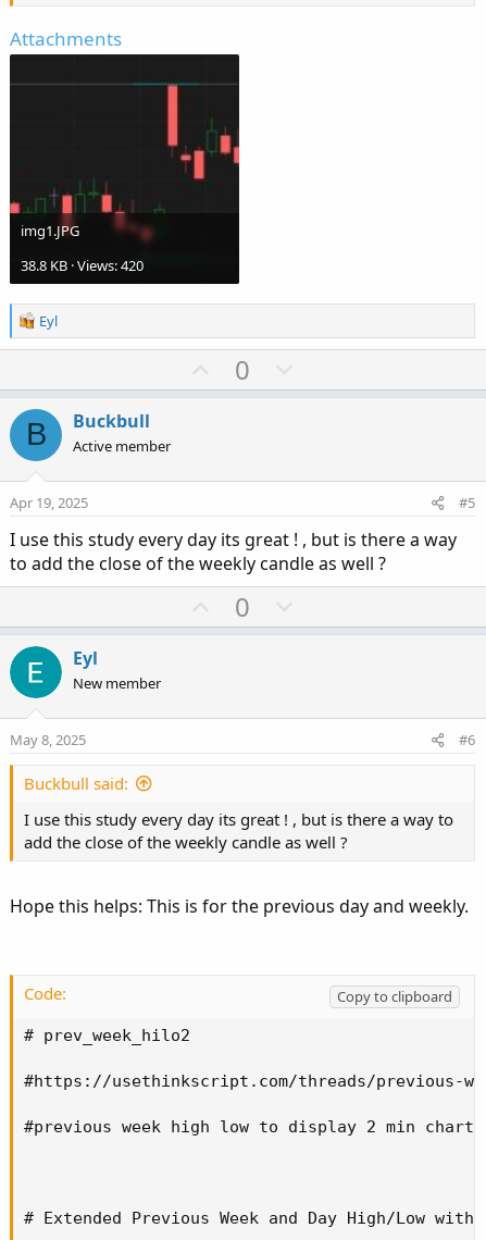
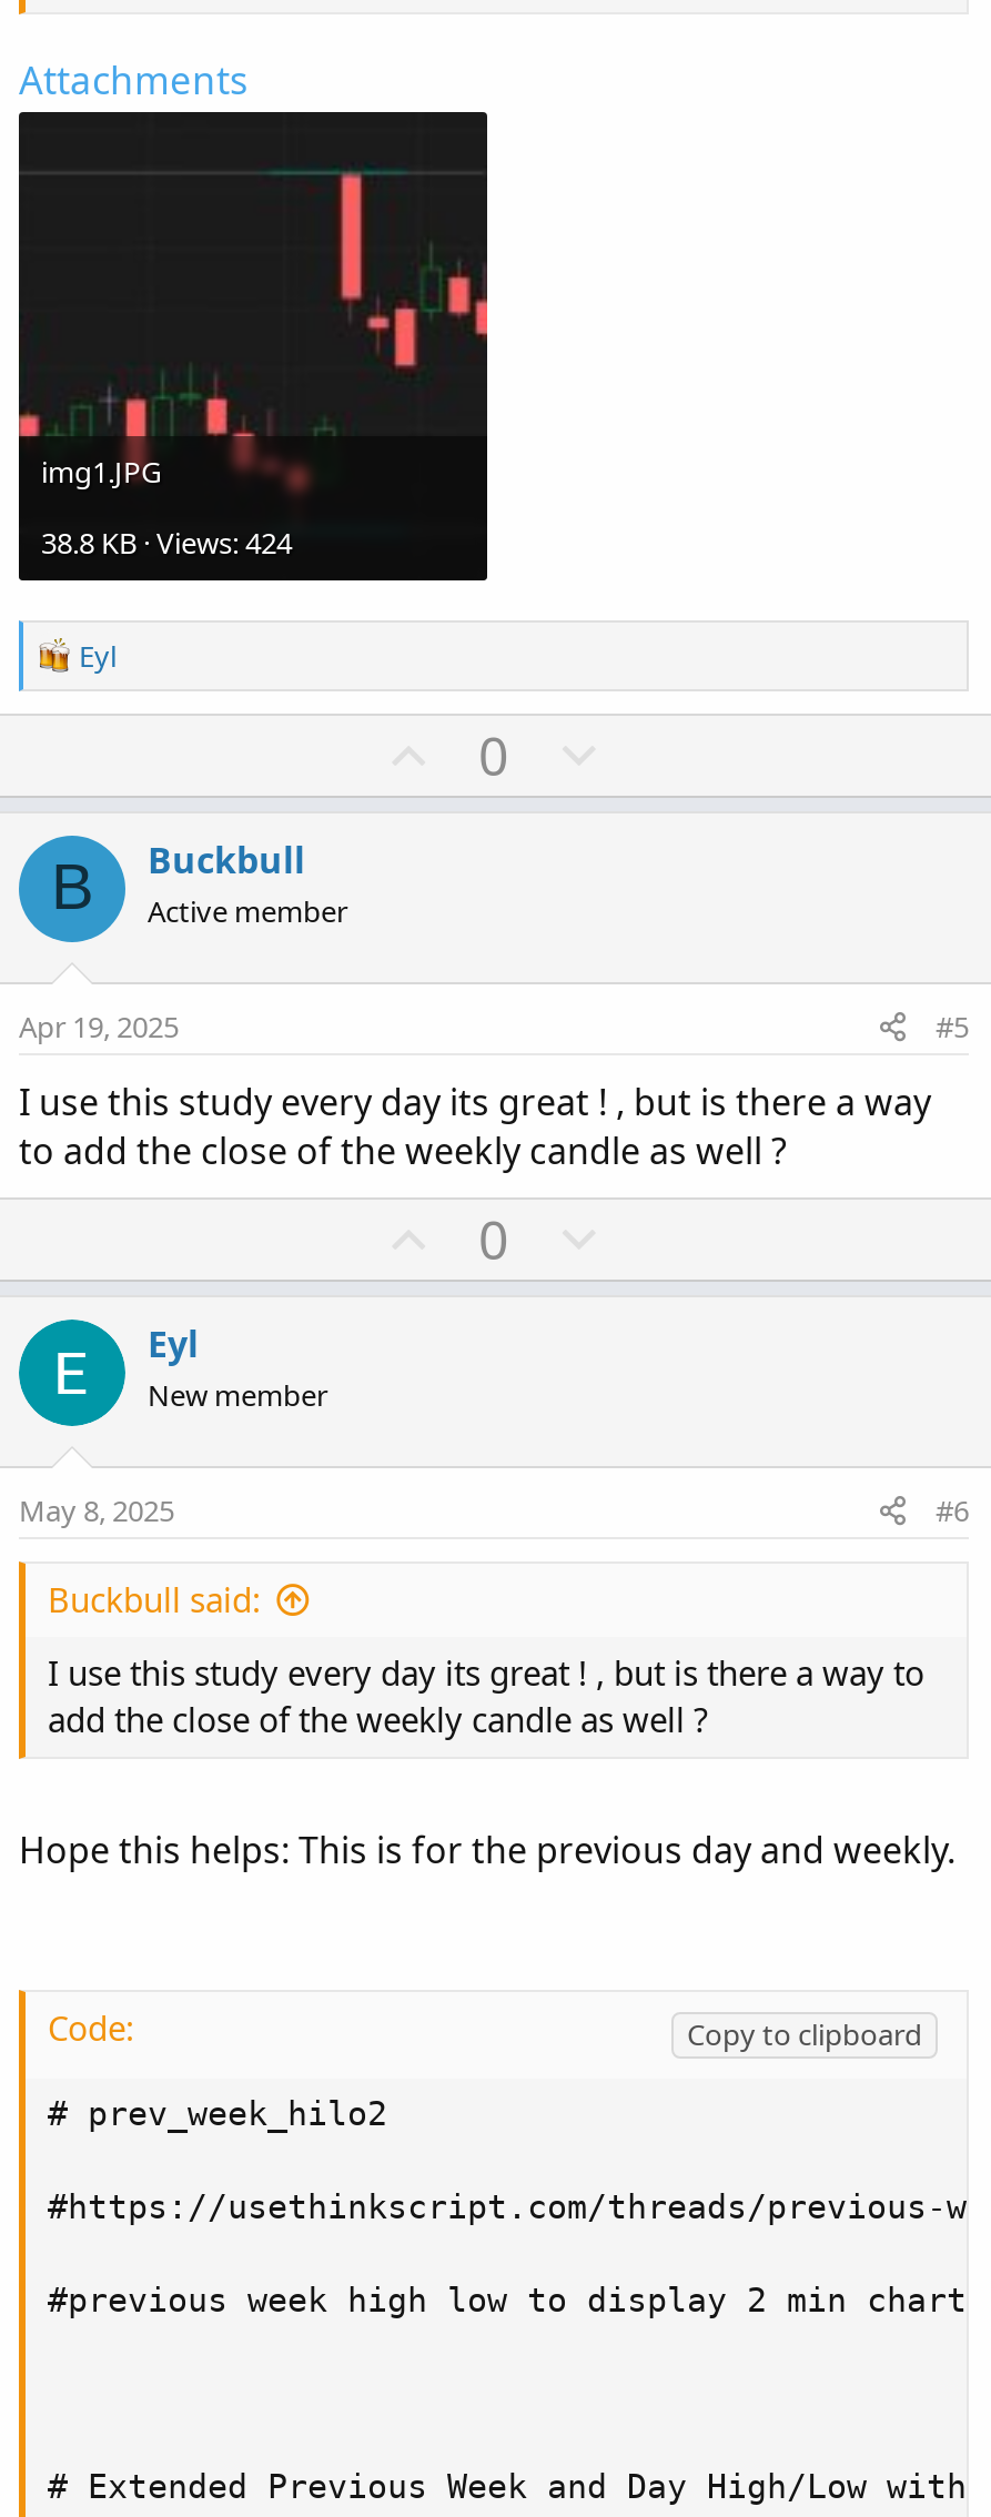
- 38.8 KB · Views: 420
+ 38.8 KB · Views: 424
